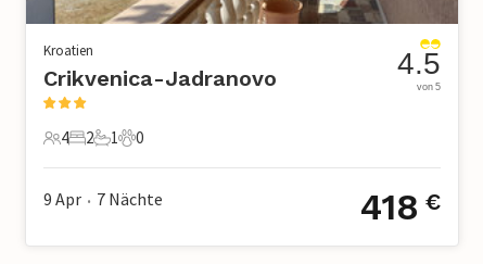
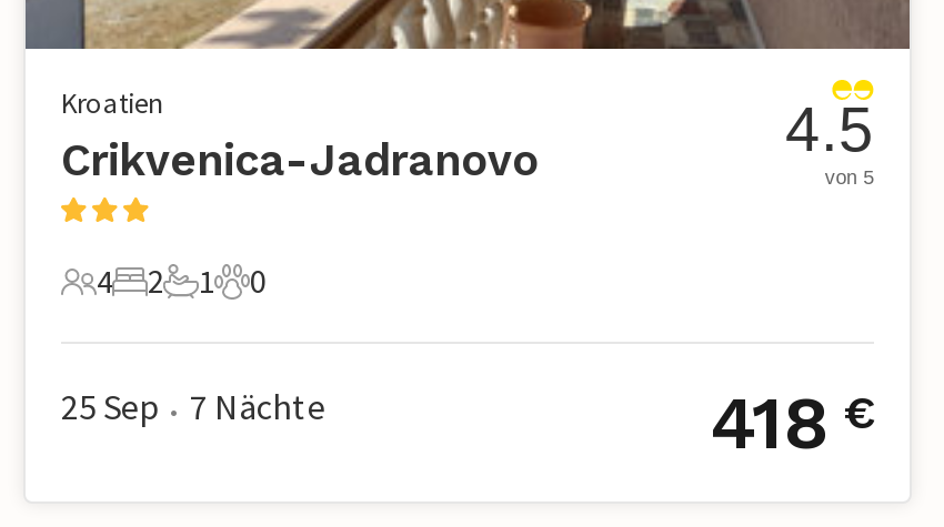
- 9 Apr • 7 Nächte
+ 25 Sep • 7 Nächte
